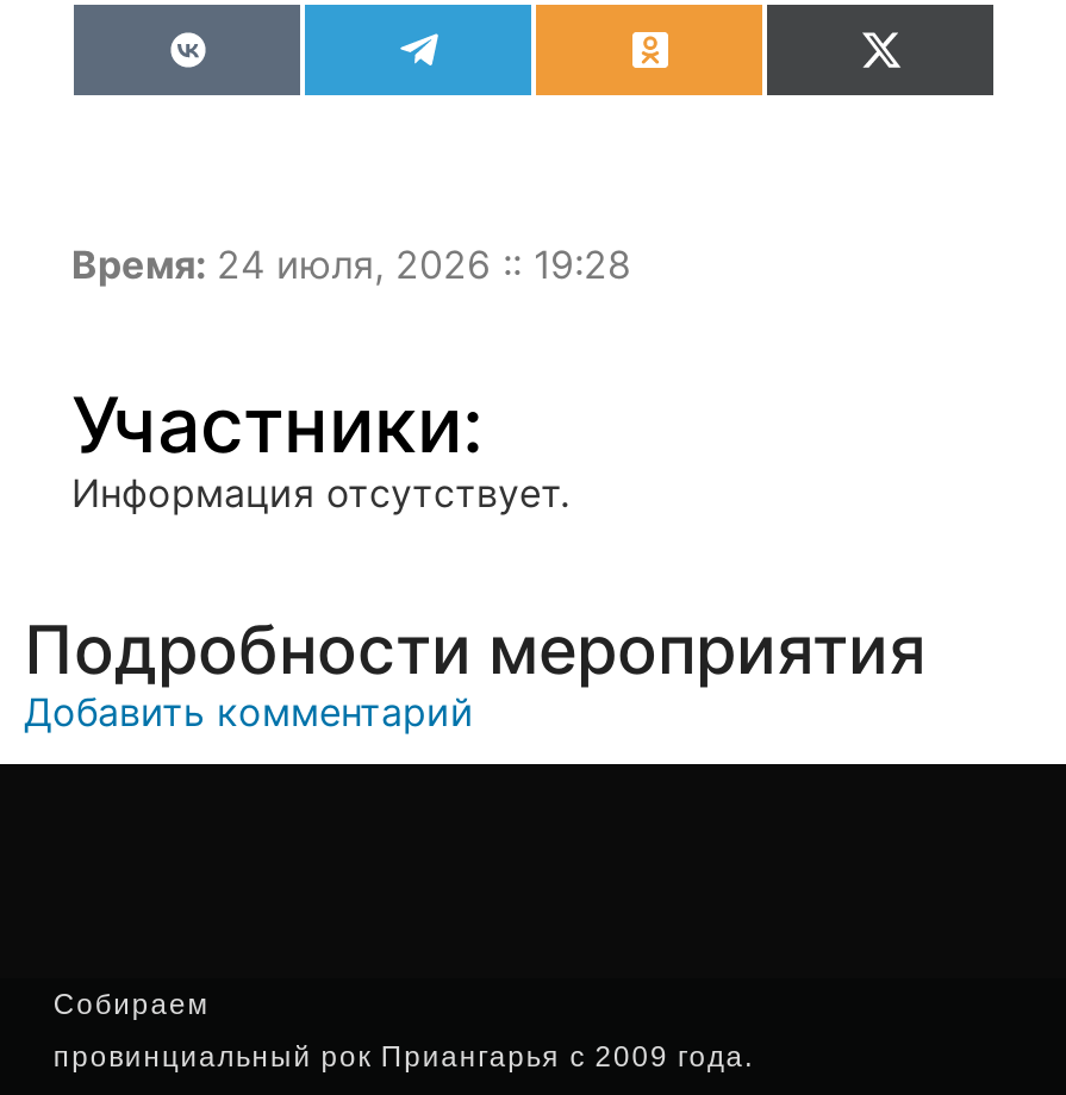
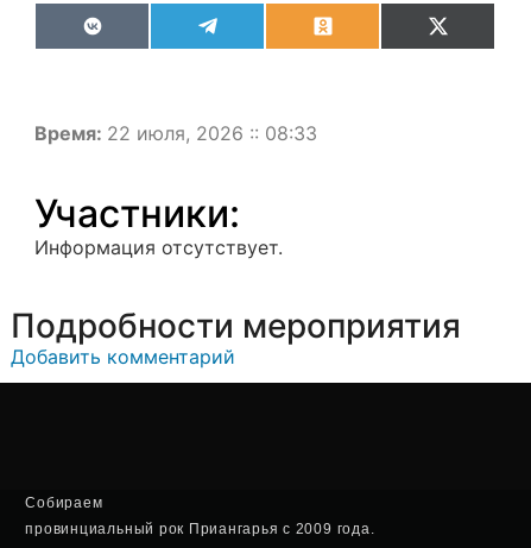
- Время: 24 июля, 2026 :: 19:28
+ Время: 22 июля, 2026 :: 08:33
